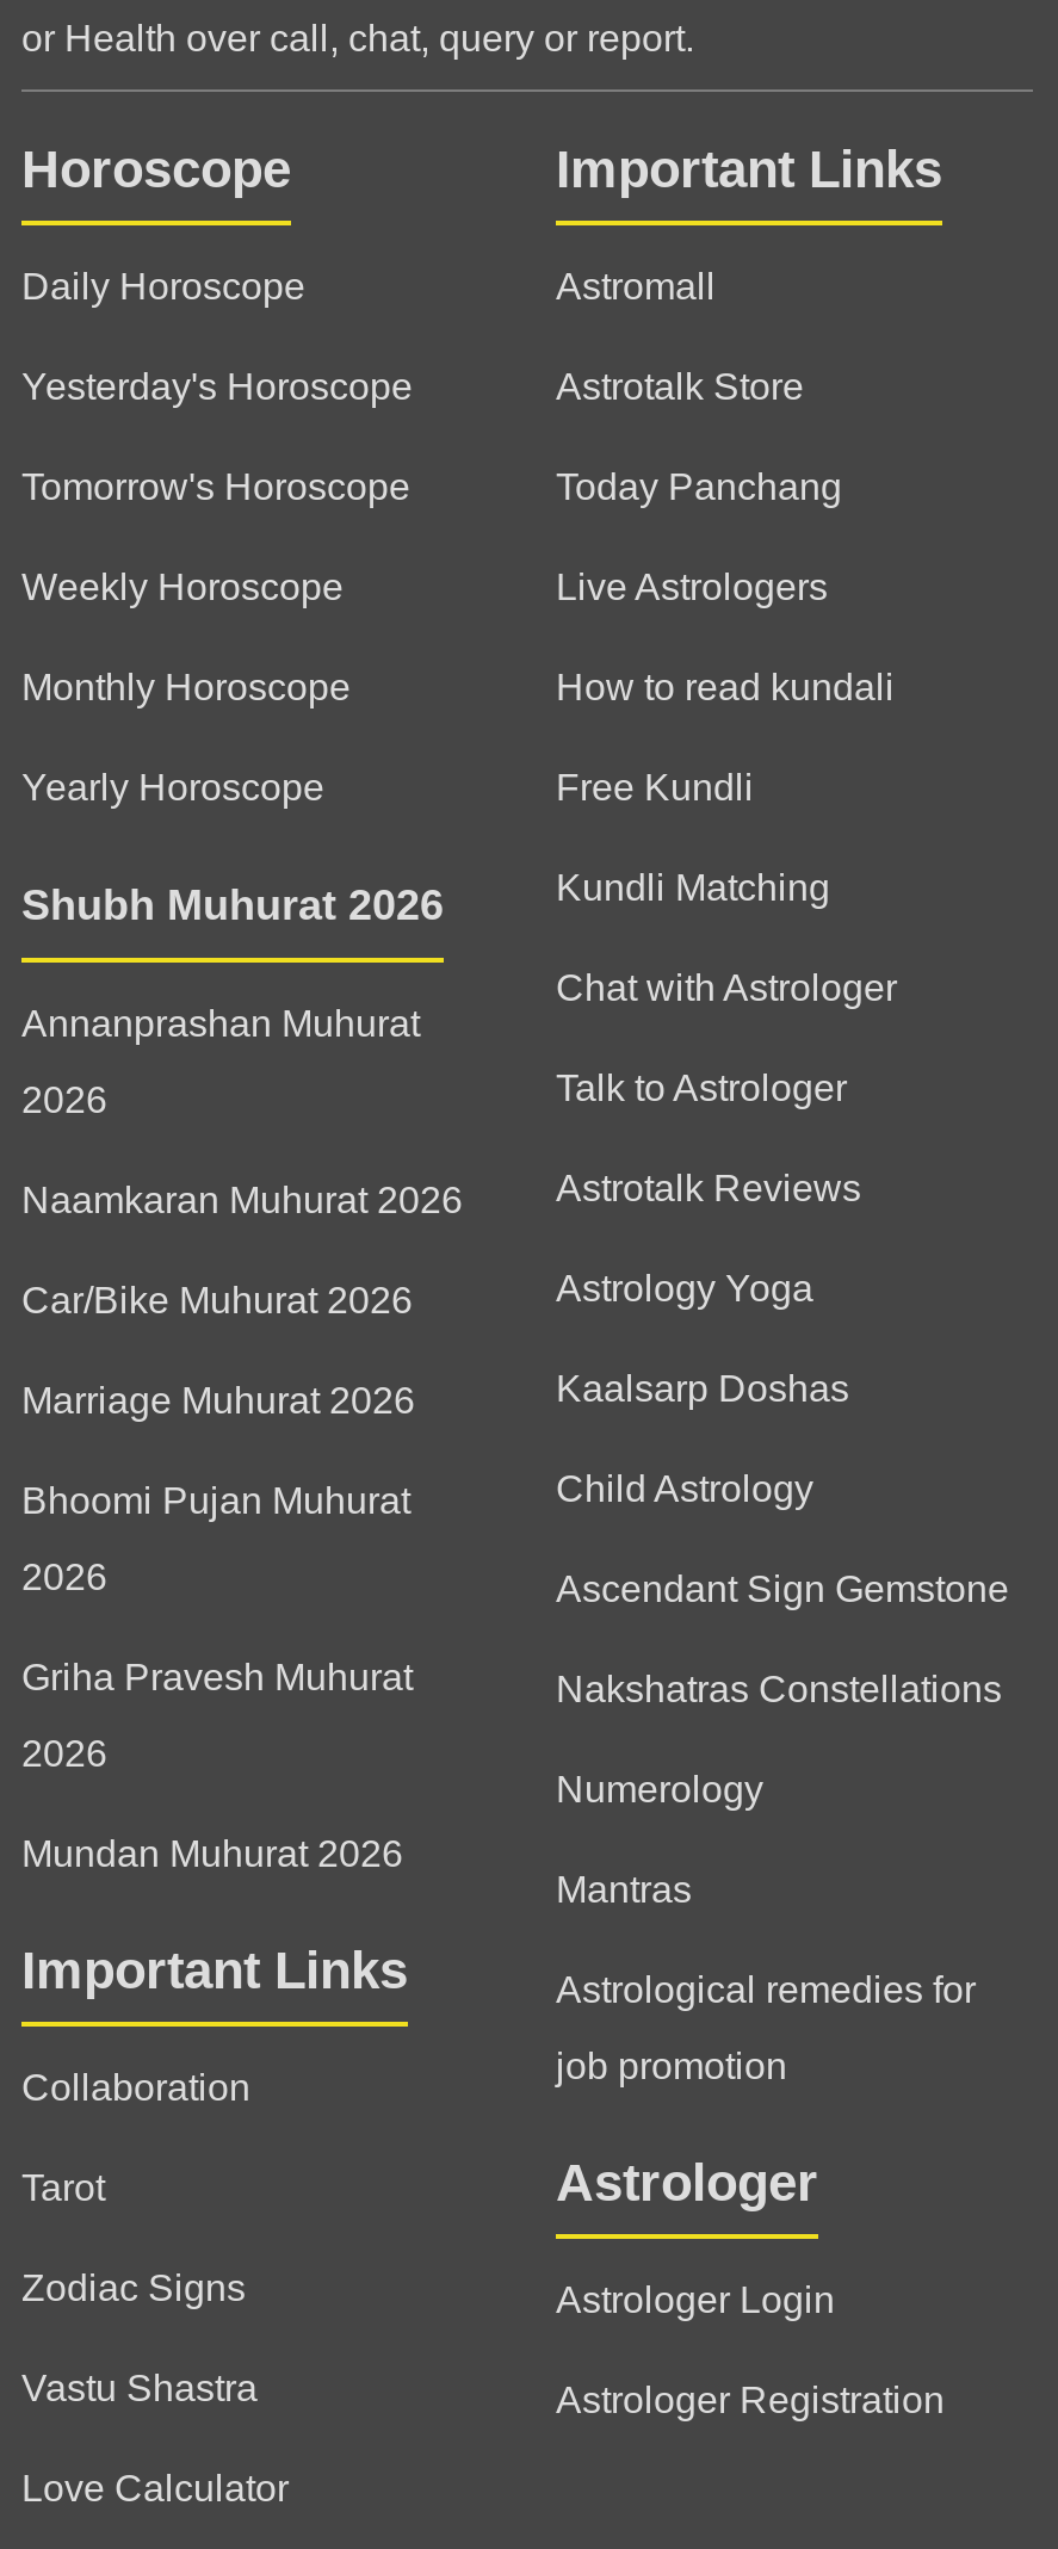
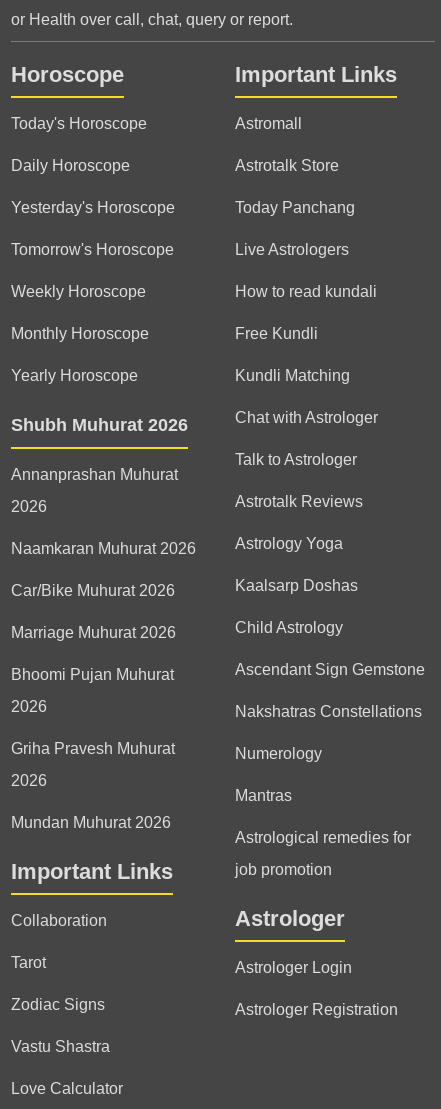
+ Today's Horoscope
